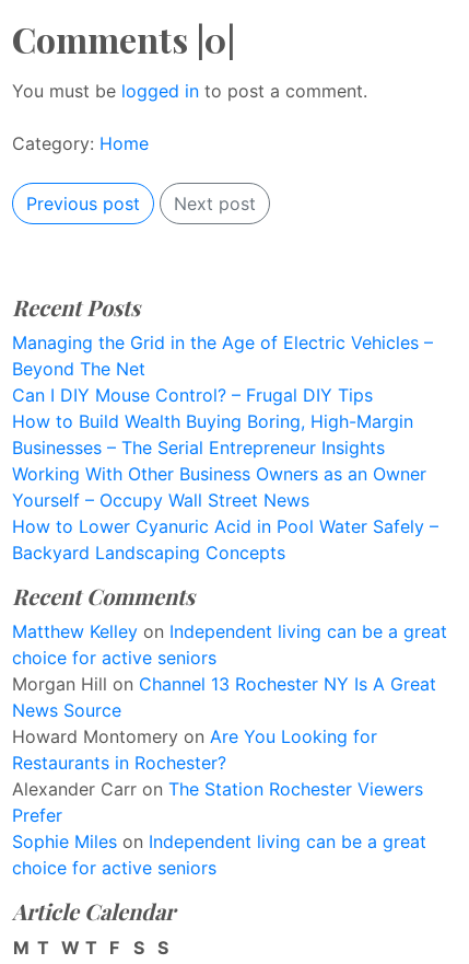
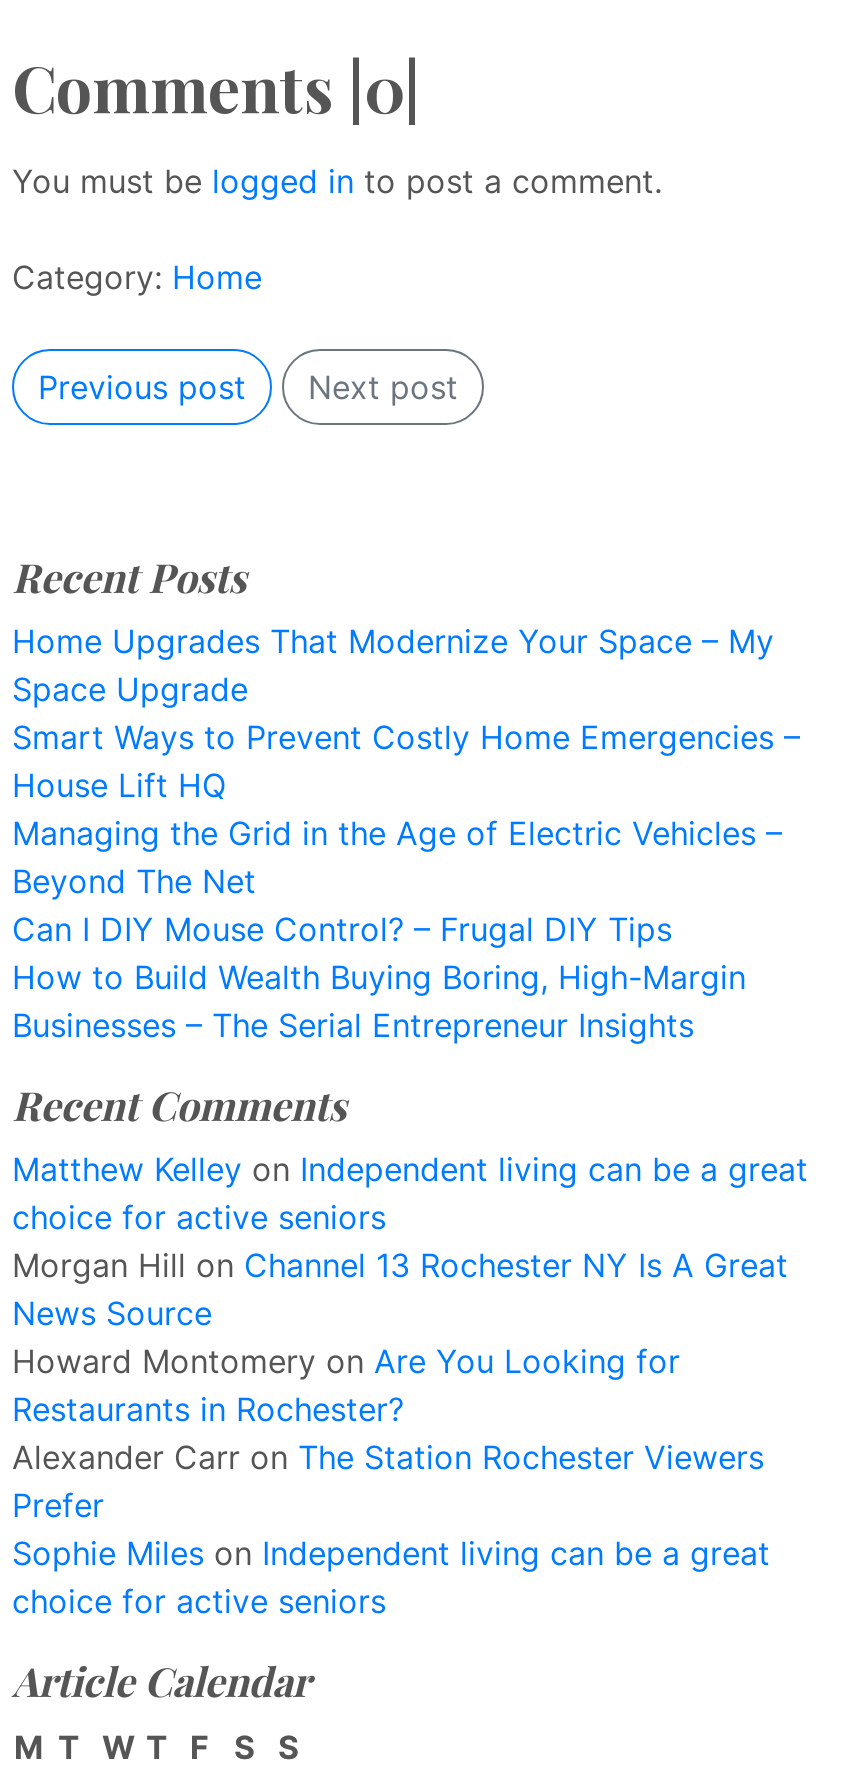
+ Home Upgrades That Modernize Your Space – My
+ Space Upgrade
+ Smart Ways to Prevent Costly Home Emergencies –
+ House Lift HQ

moved down: Managing the Grid in the Age of Electric Vehicles – | Beyond The Net | Can I DIY Mouse Control? – Frugal DIY Tips | How to Build Wealth Buying Boring, High-Margin | Businesses – The Serial Entrepreneur Insights

- Working With Other Business Owners as an Owner
- Yourself – Occupy Wall Street News
- How to Lower Cyanuric Acid in Pool Water Safely –
- Backyard Landscaping Concepts
